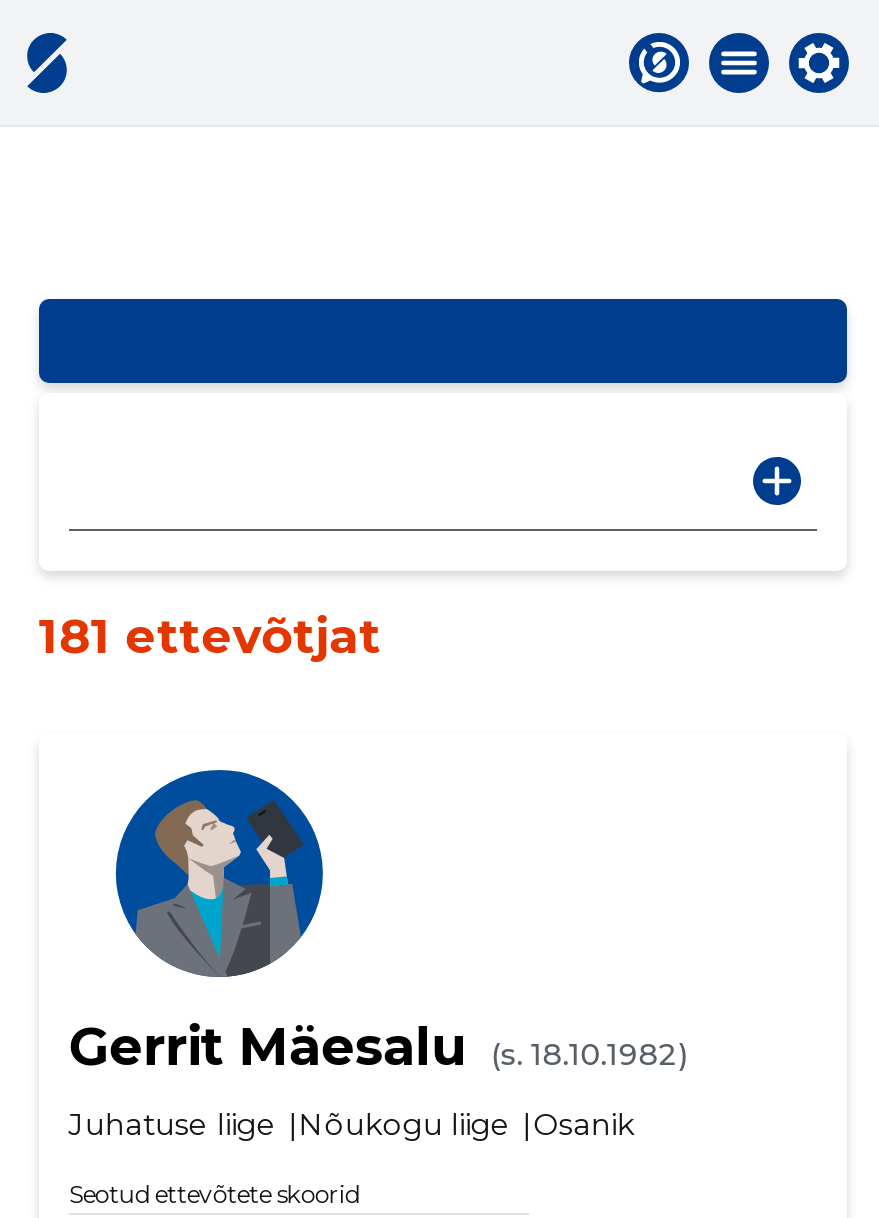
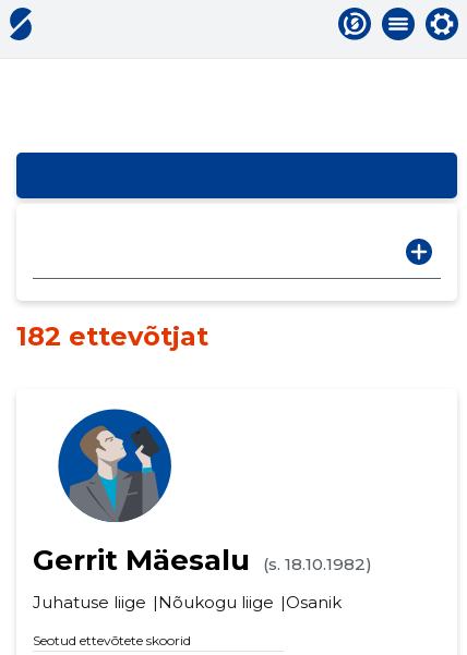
- 181 ettevõtjat
+ 182 ettevõtjat
